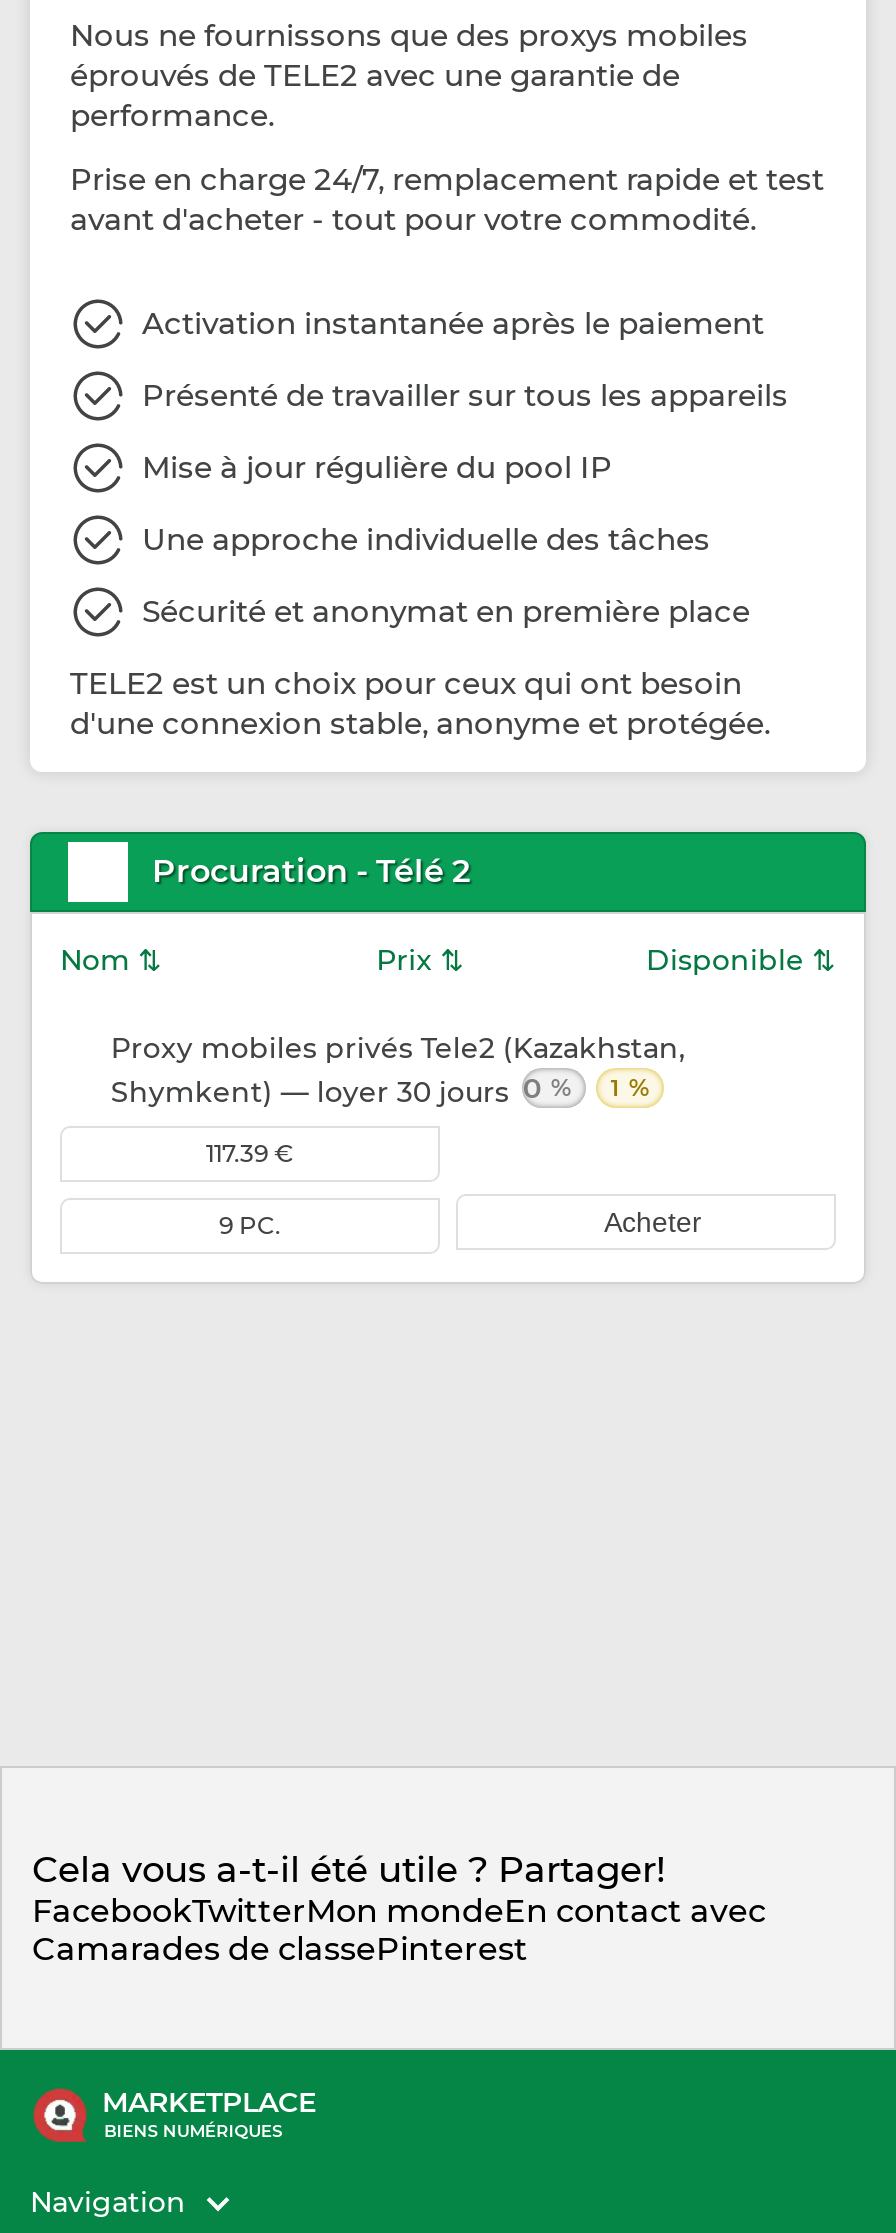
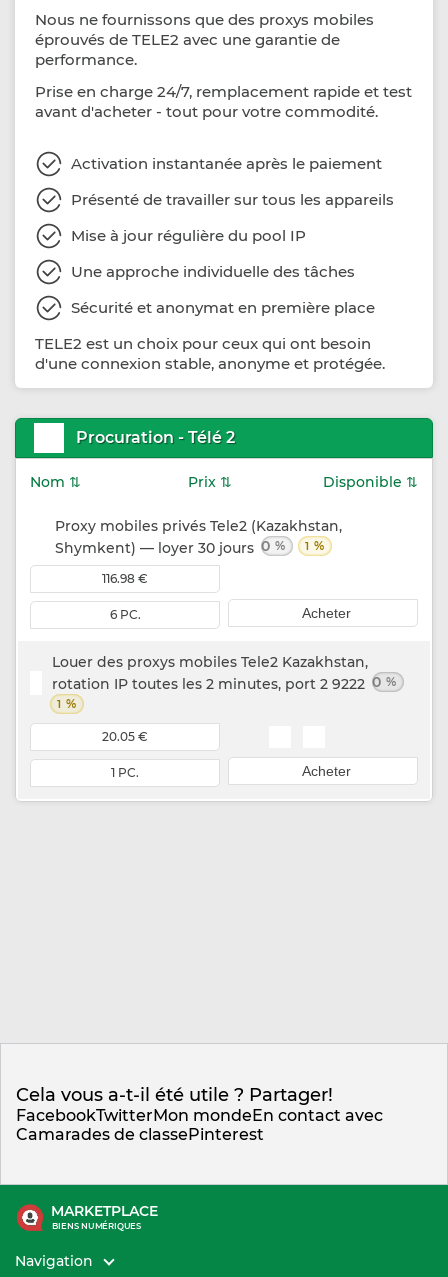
- 117.39 €
- 9 PC.
+ 116.98 €
+ 6 PC.
+ Acheter
+ Louer des proxys mobiles Tele2 Kazakhstan,
+ rotation IP toutes les 2 minutes, port 2 9222 0 %
+ 1 %
+ 20.05 €
+ 1 PC.
